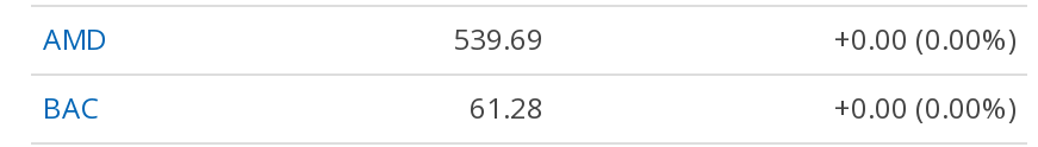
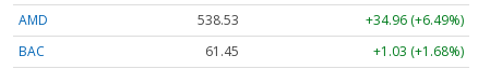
- 539.69
+ 538.53

- +0.00 (0.00%)
+ +34.96 (+6.49%)

- 61.28
+ 61.45

- +0.00 (0.00%)
+ +1.03 (+1.68%)
